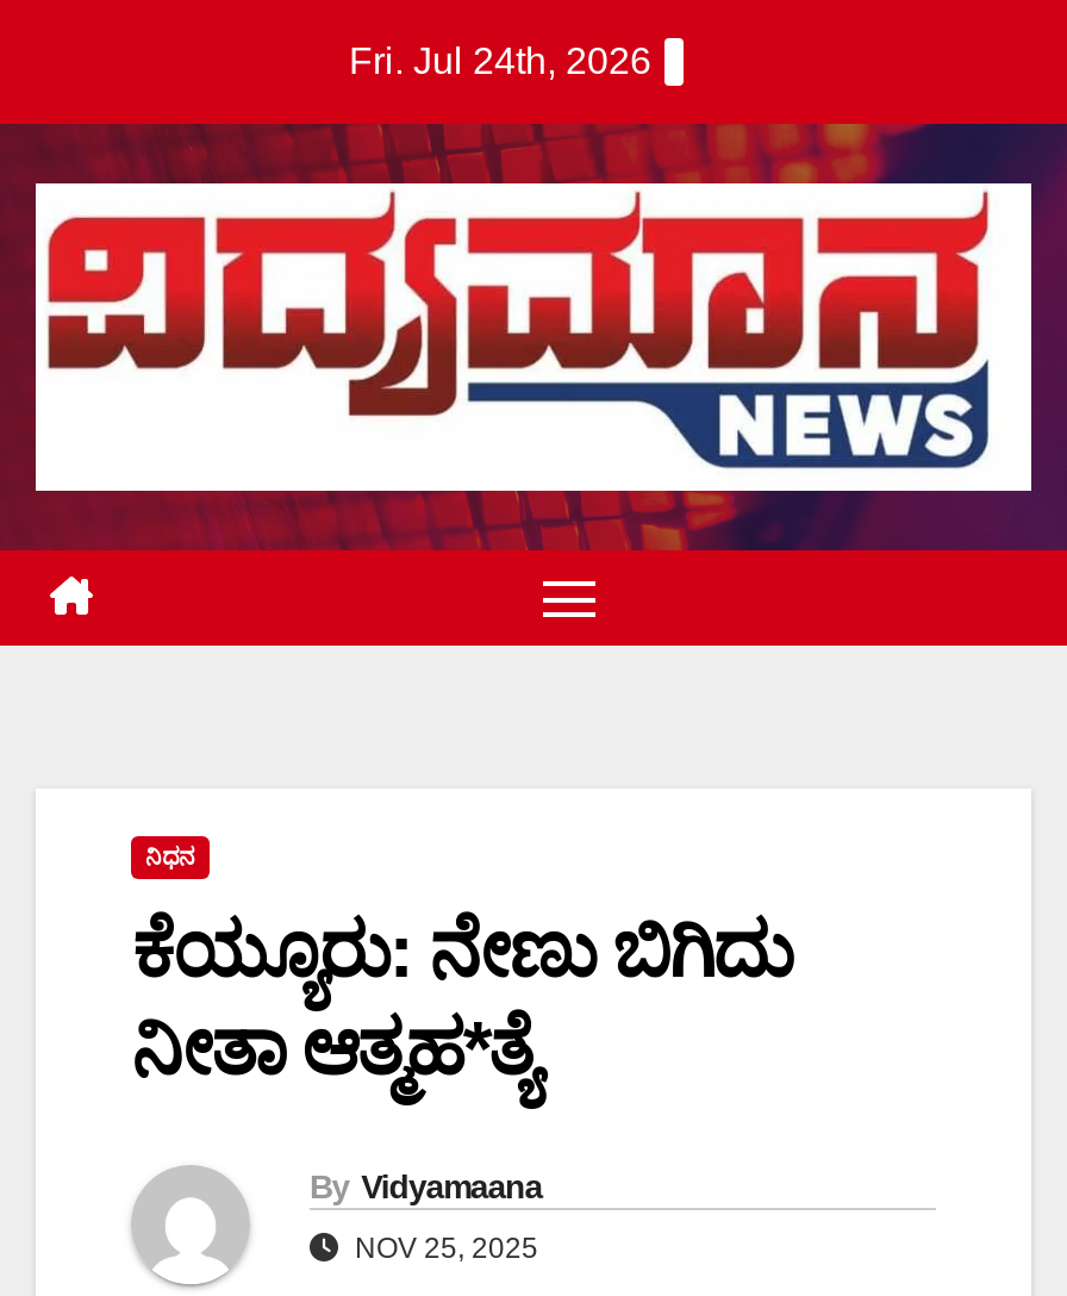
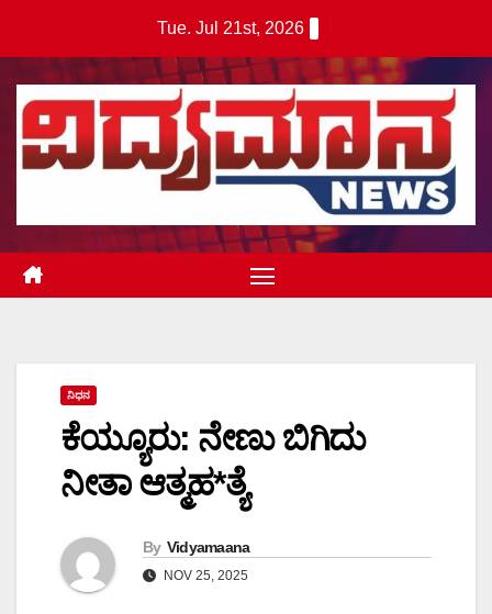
- Fri. Jul 24th, 2026
+ Tue. Jul 21st, 2026
